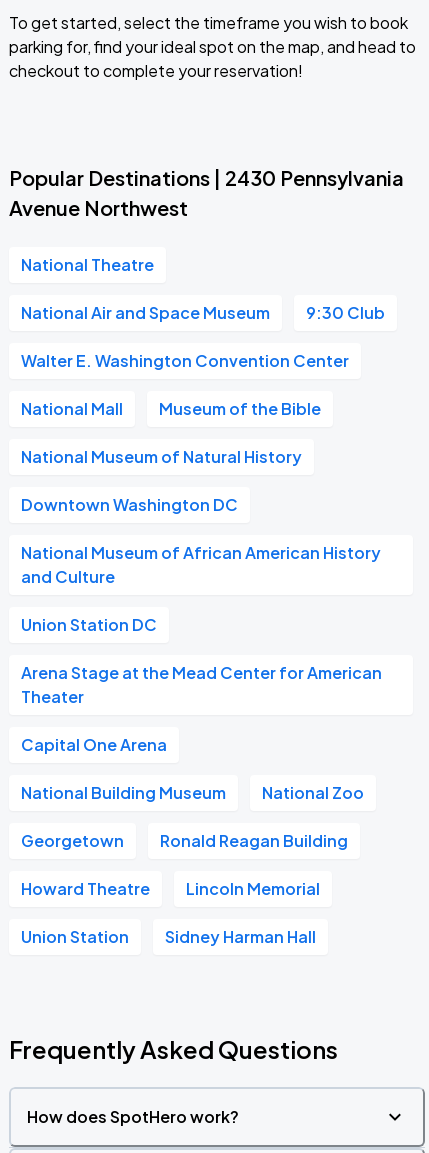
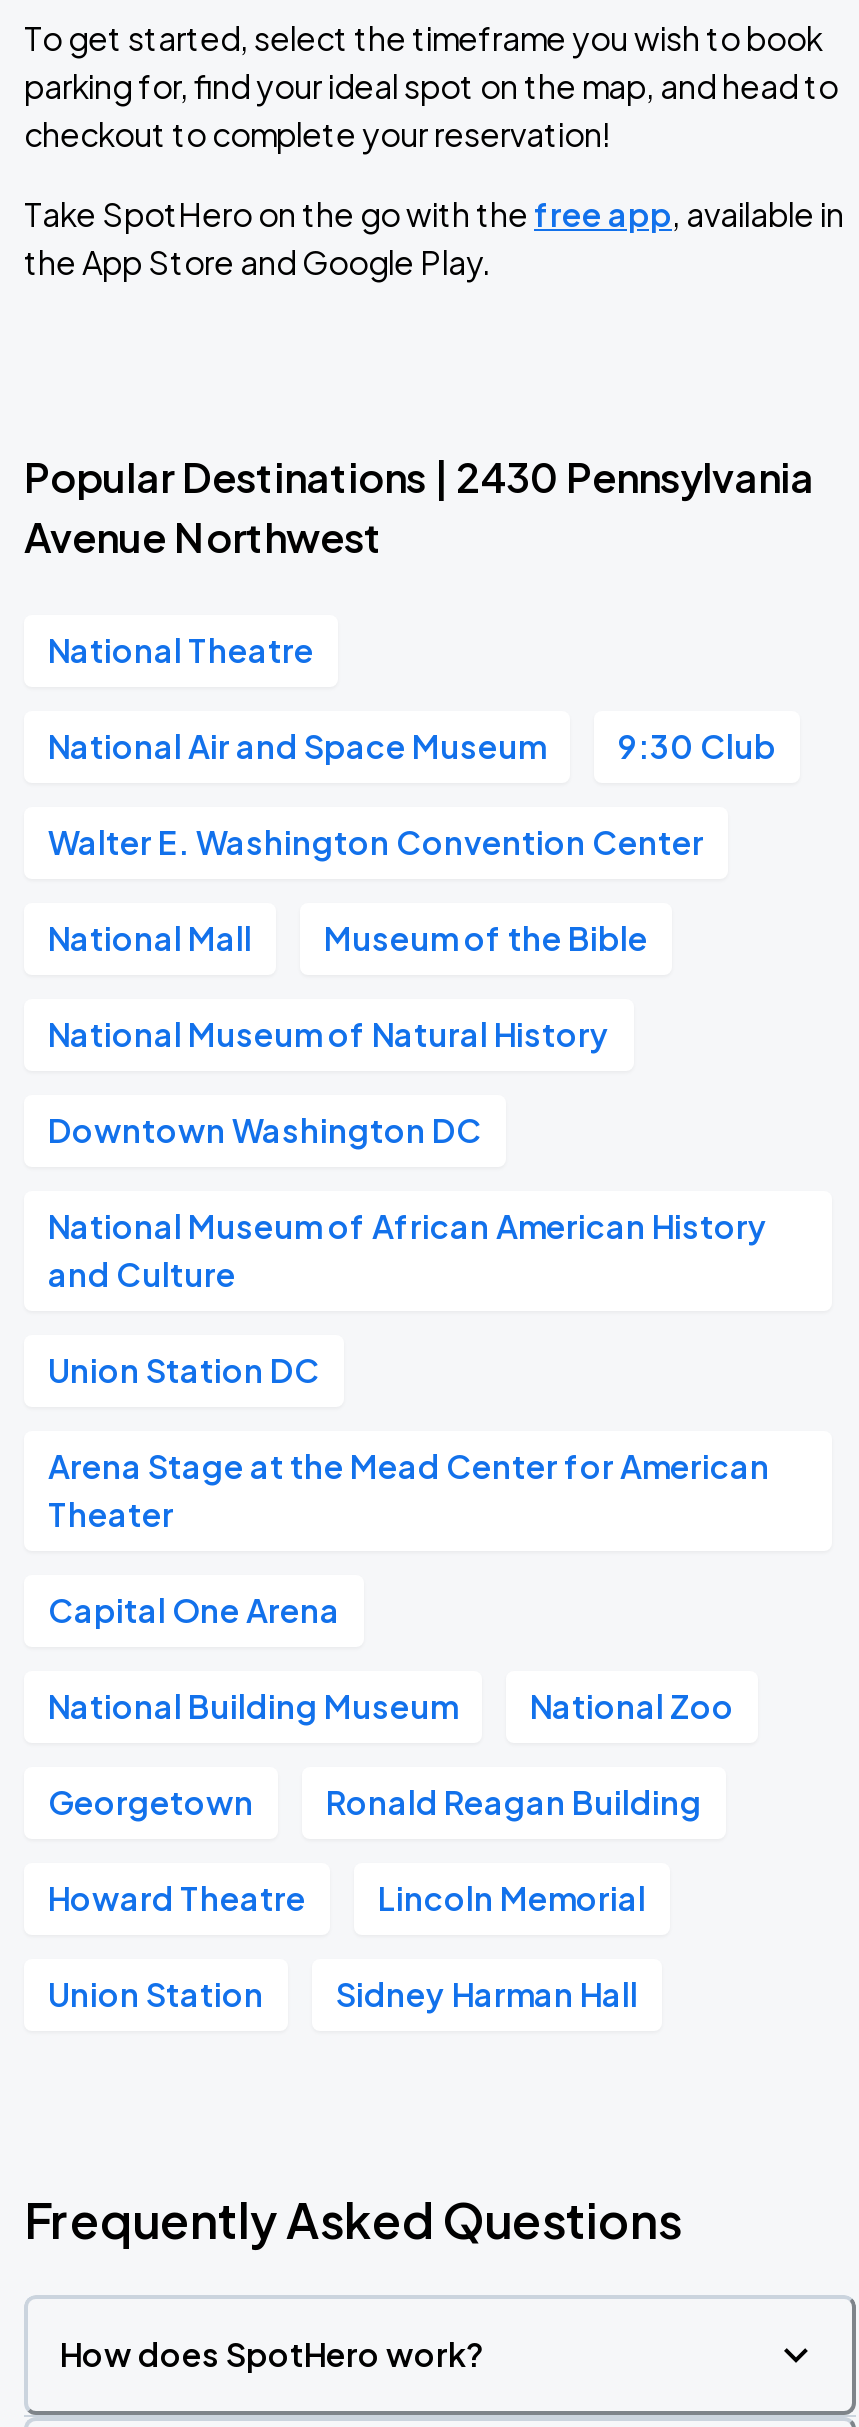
+ Take SpotHero on the go with the free app, available in
+ the App Store and Google Play.
